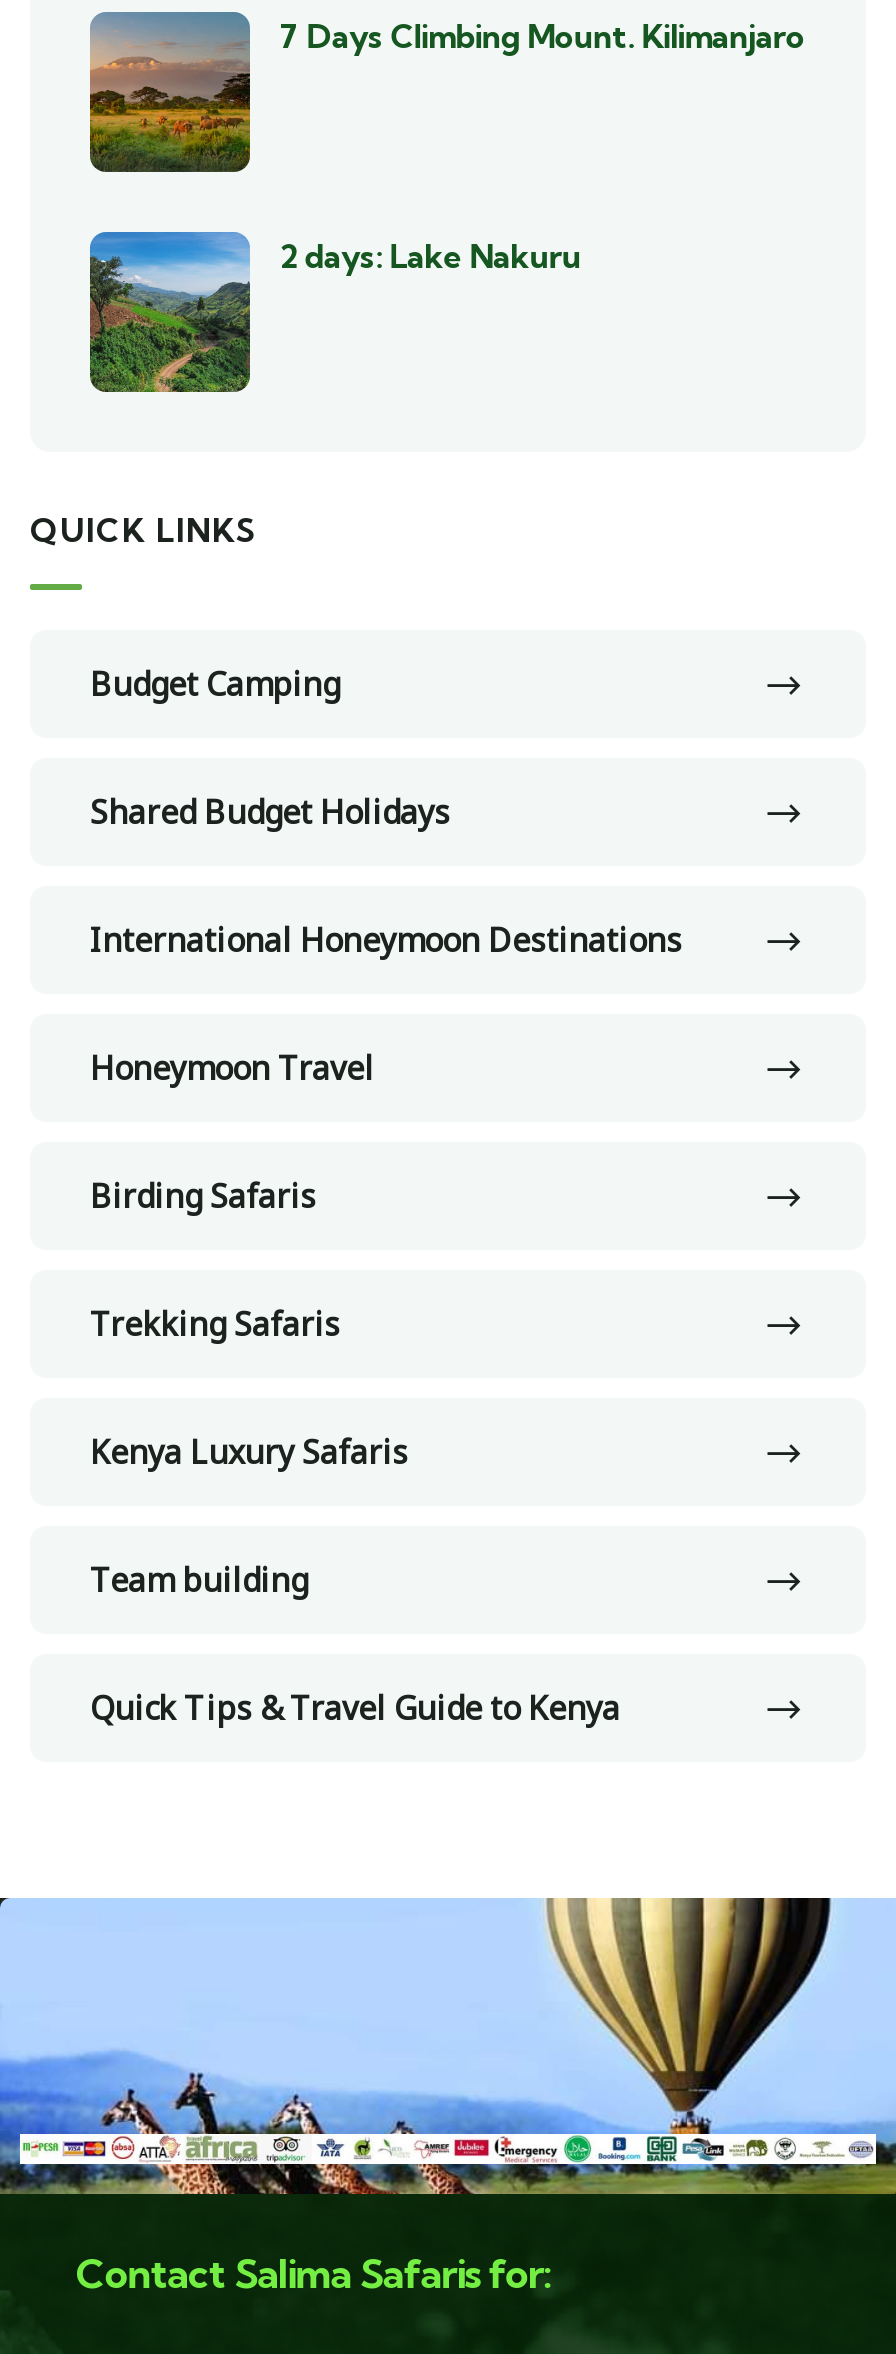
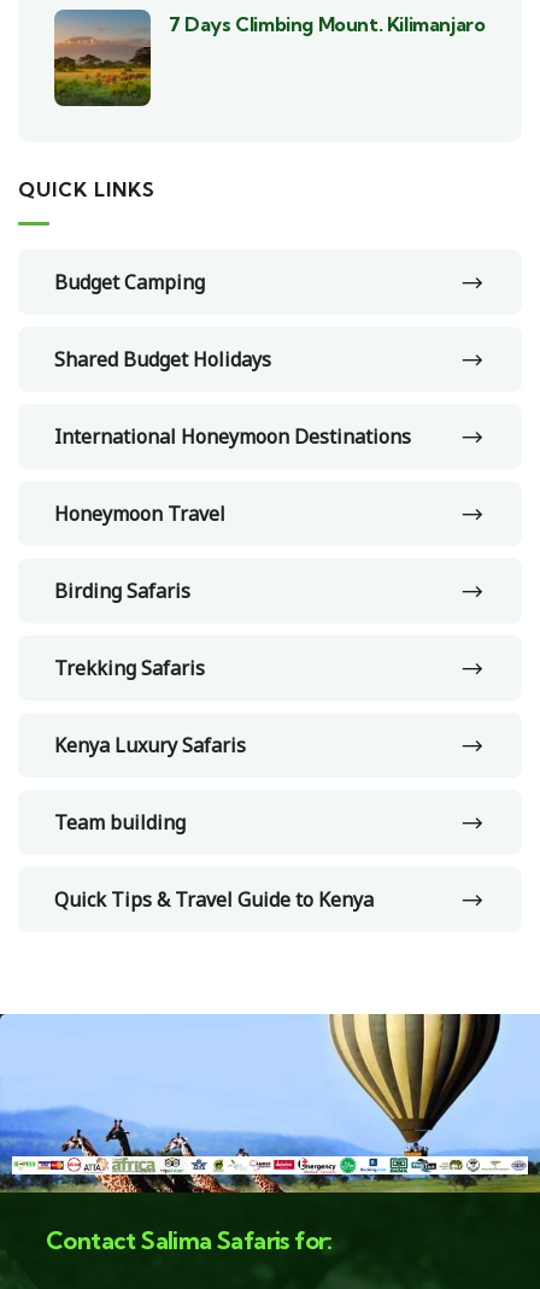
- [image]
- 2 days: Lake Nakuru
